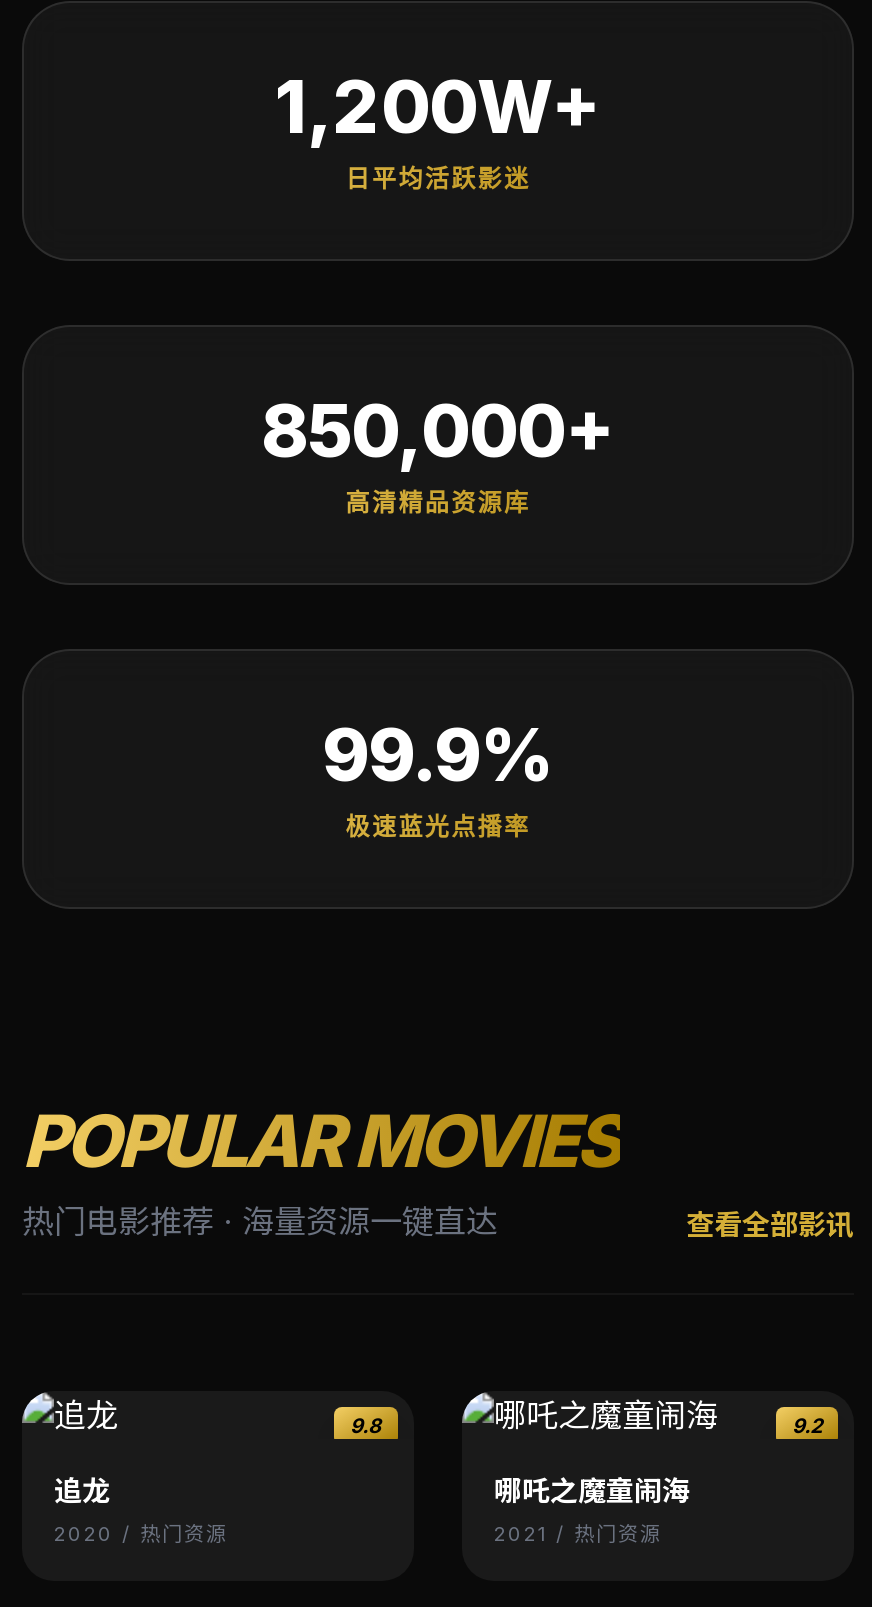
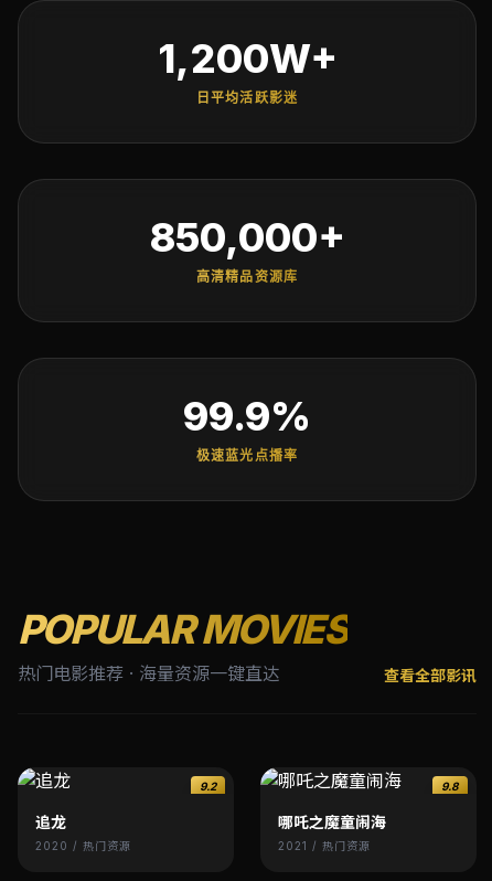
- 9.8
+ 9.2

- 9.2
+ 9.8
